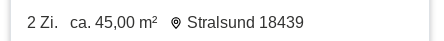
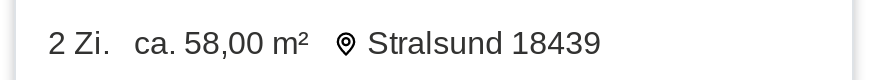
- ca. 45,00 m²
+ ca. 58,00 m²
